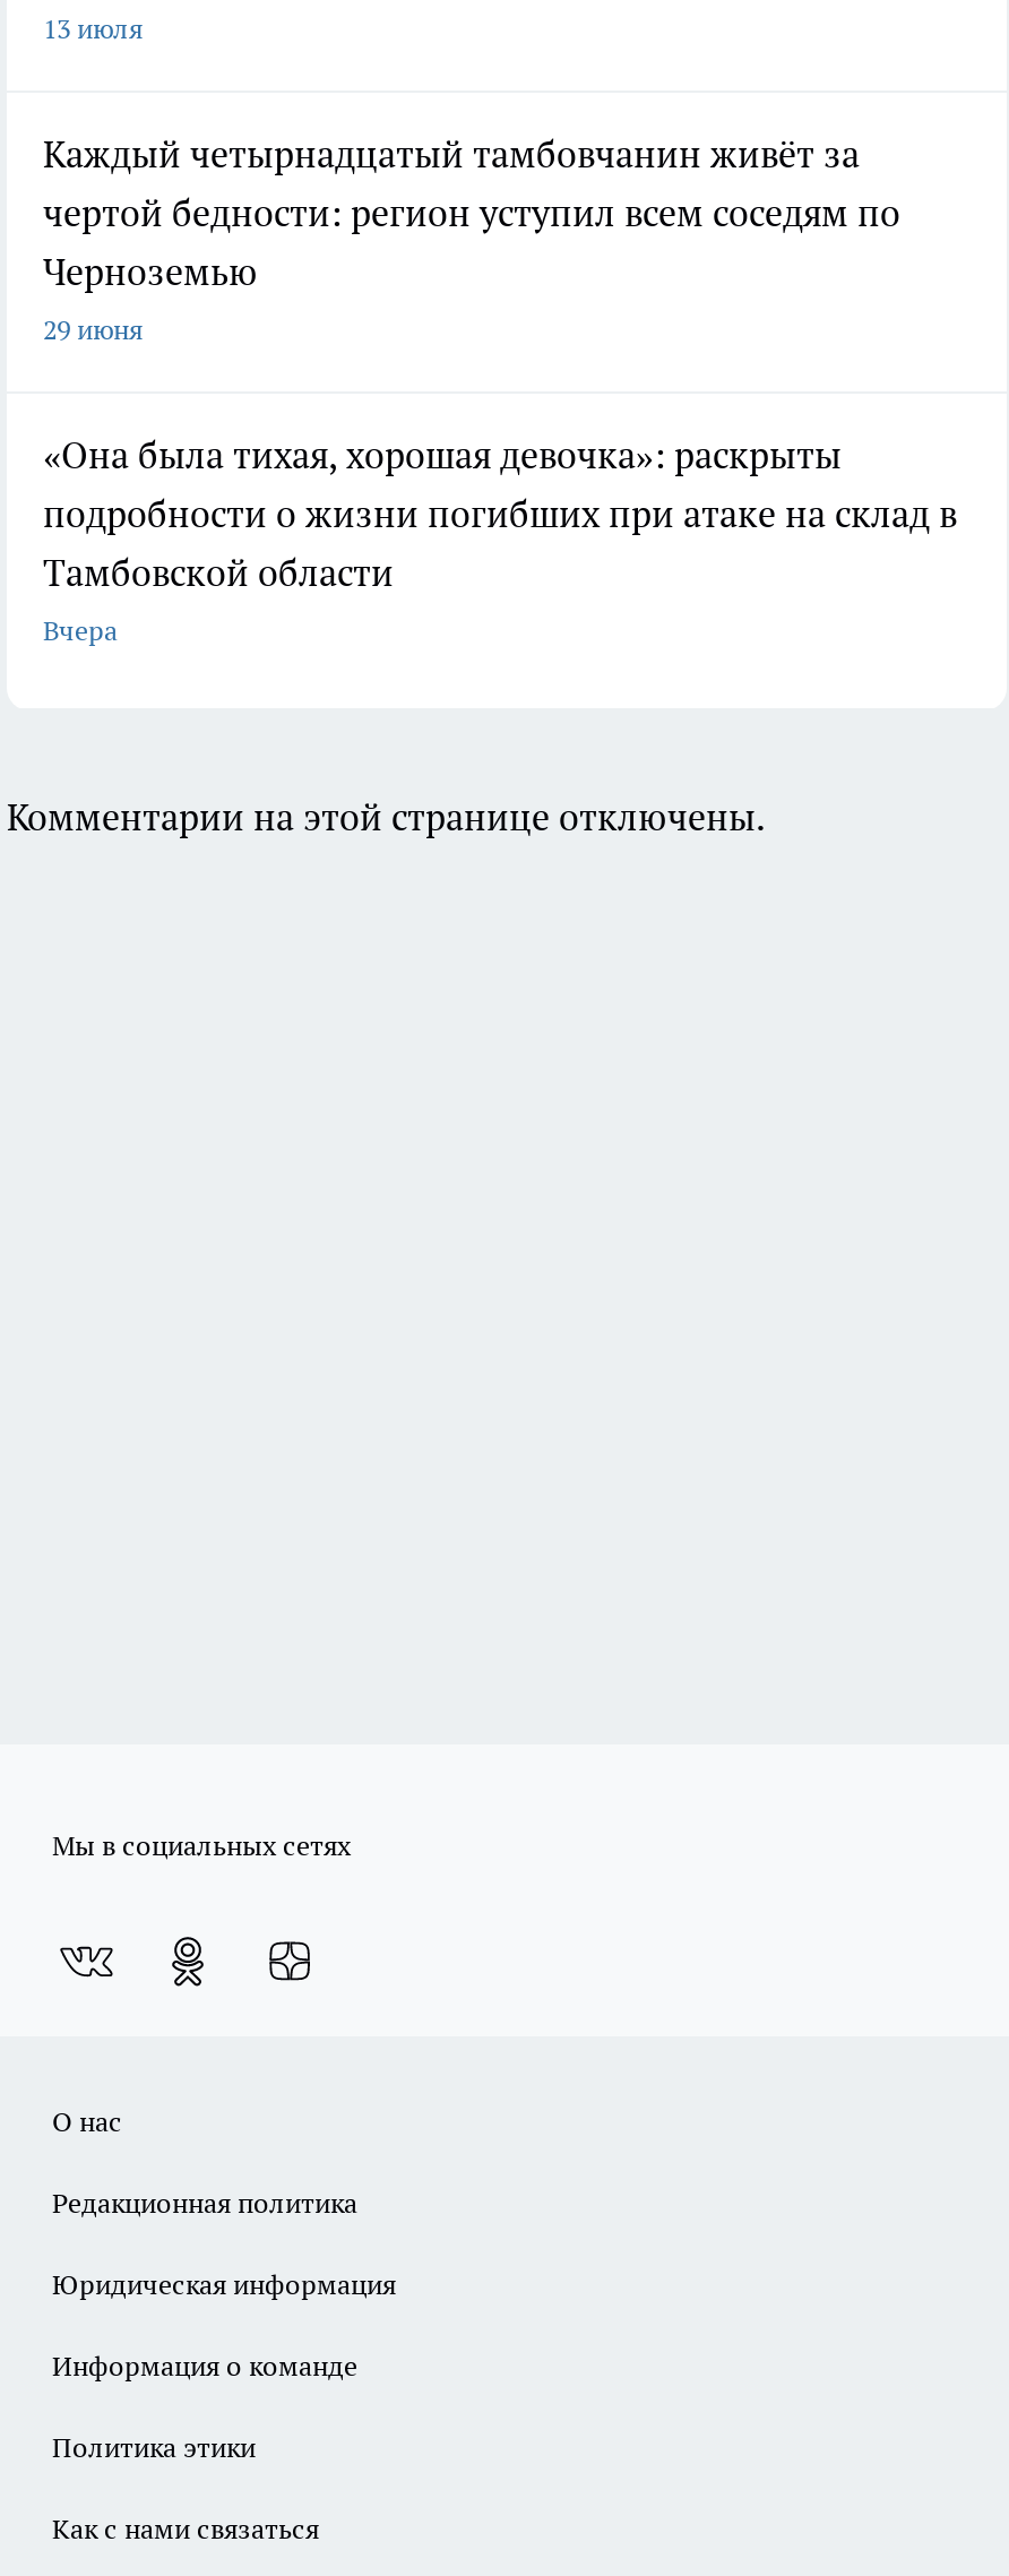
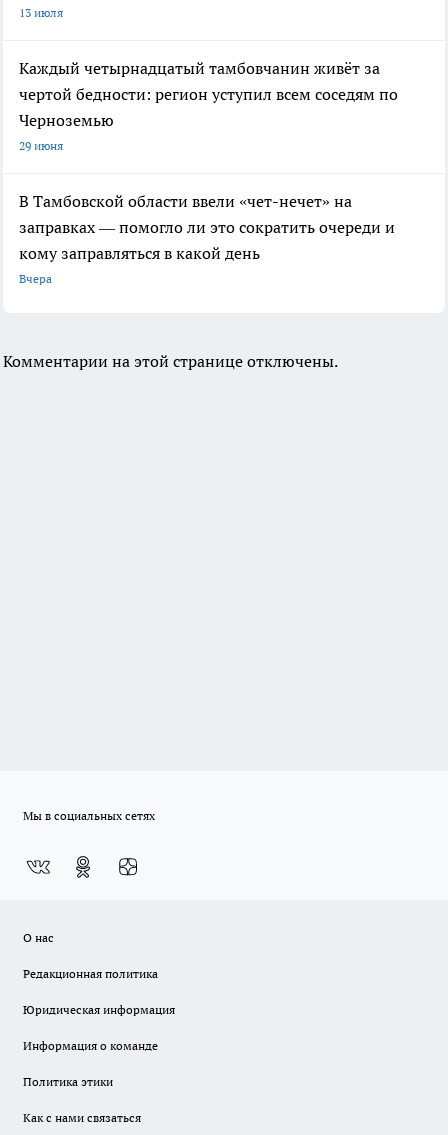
- «Она была тихая, хорошая девочка»: раскрыты
- подробности о жизни погибших при атаке на склад в
- Тамбовской области
+ В Тамбовской области ввели «чет-нечет» на
+ заправках — помогло ли это сократить очереди и
+ кому заправляться в какой день
